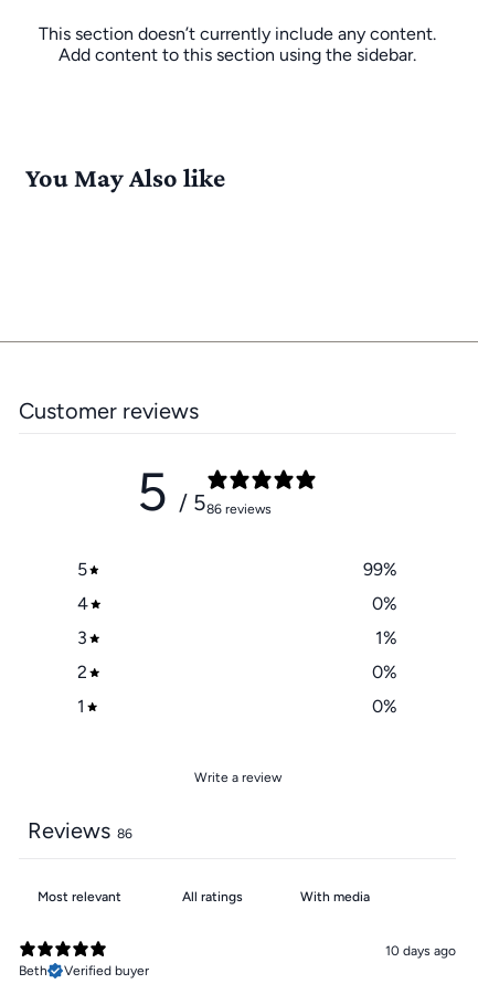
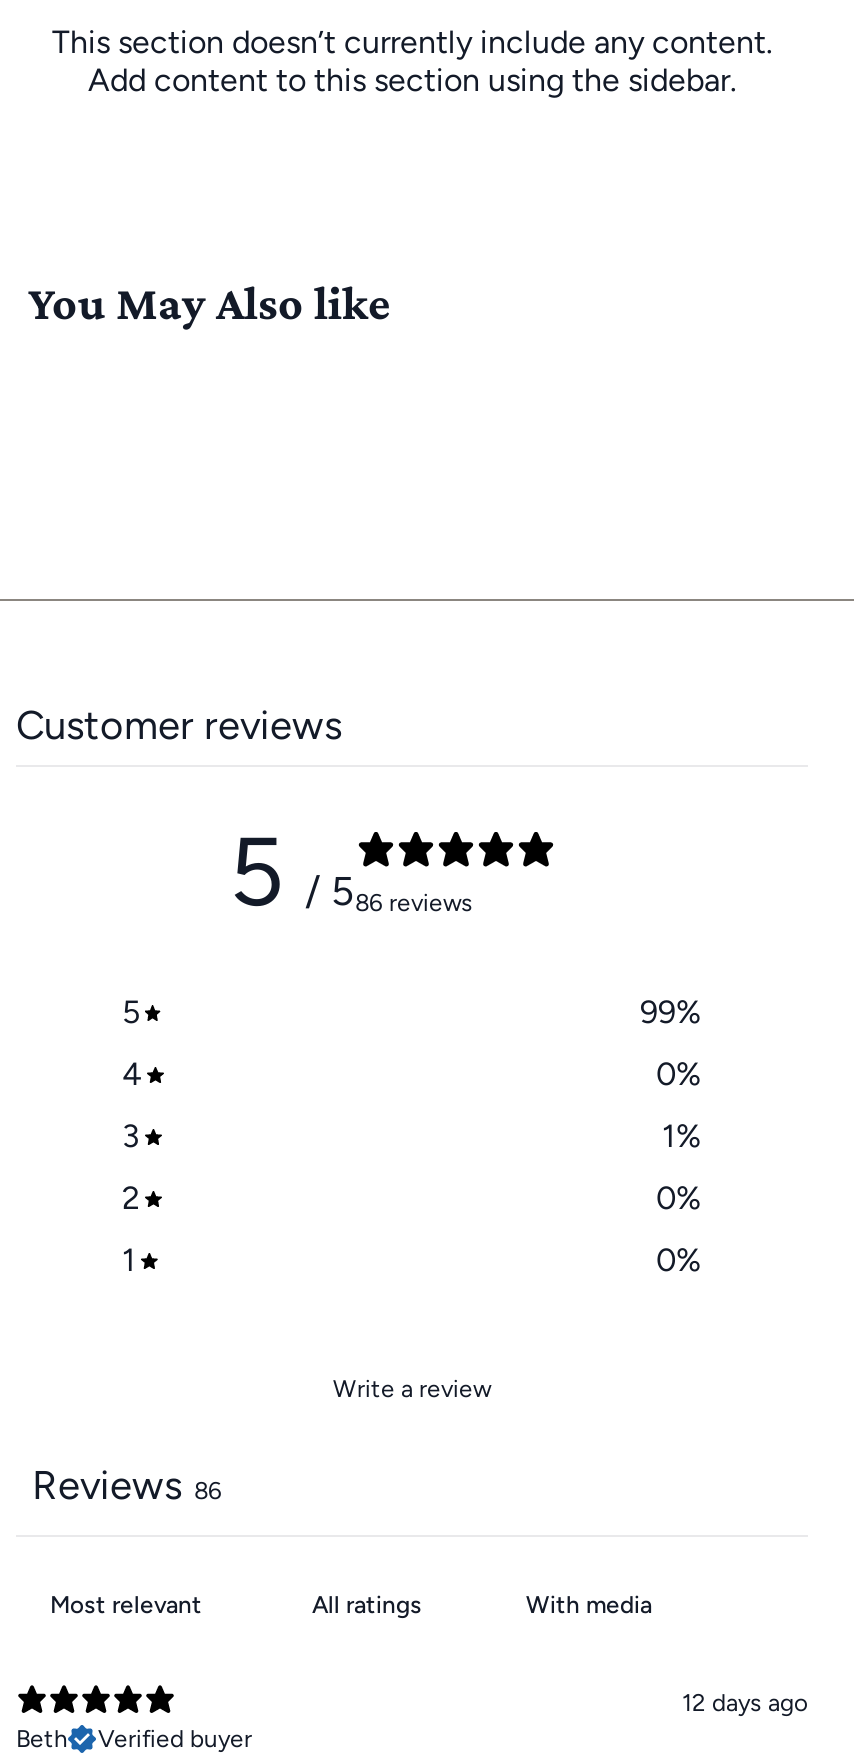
- 10 days ago
+ 12 days ago
